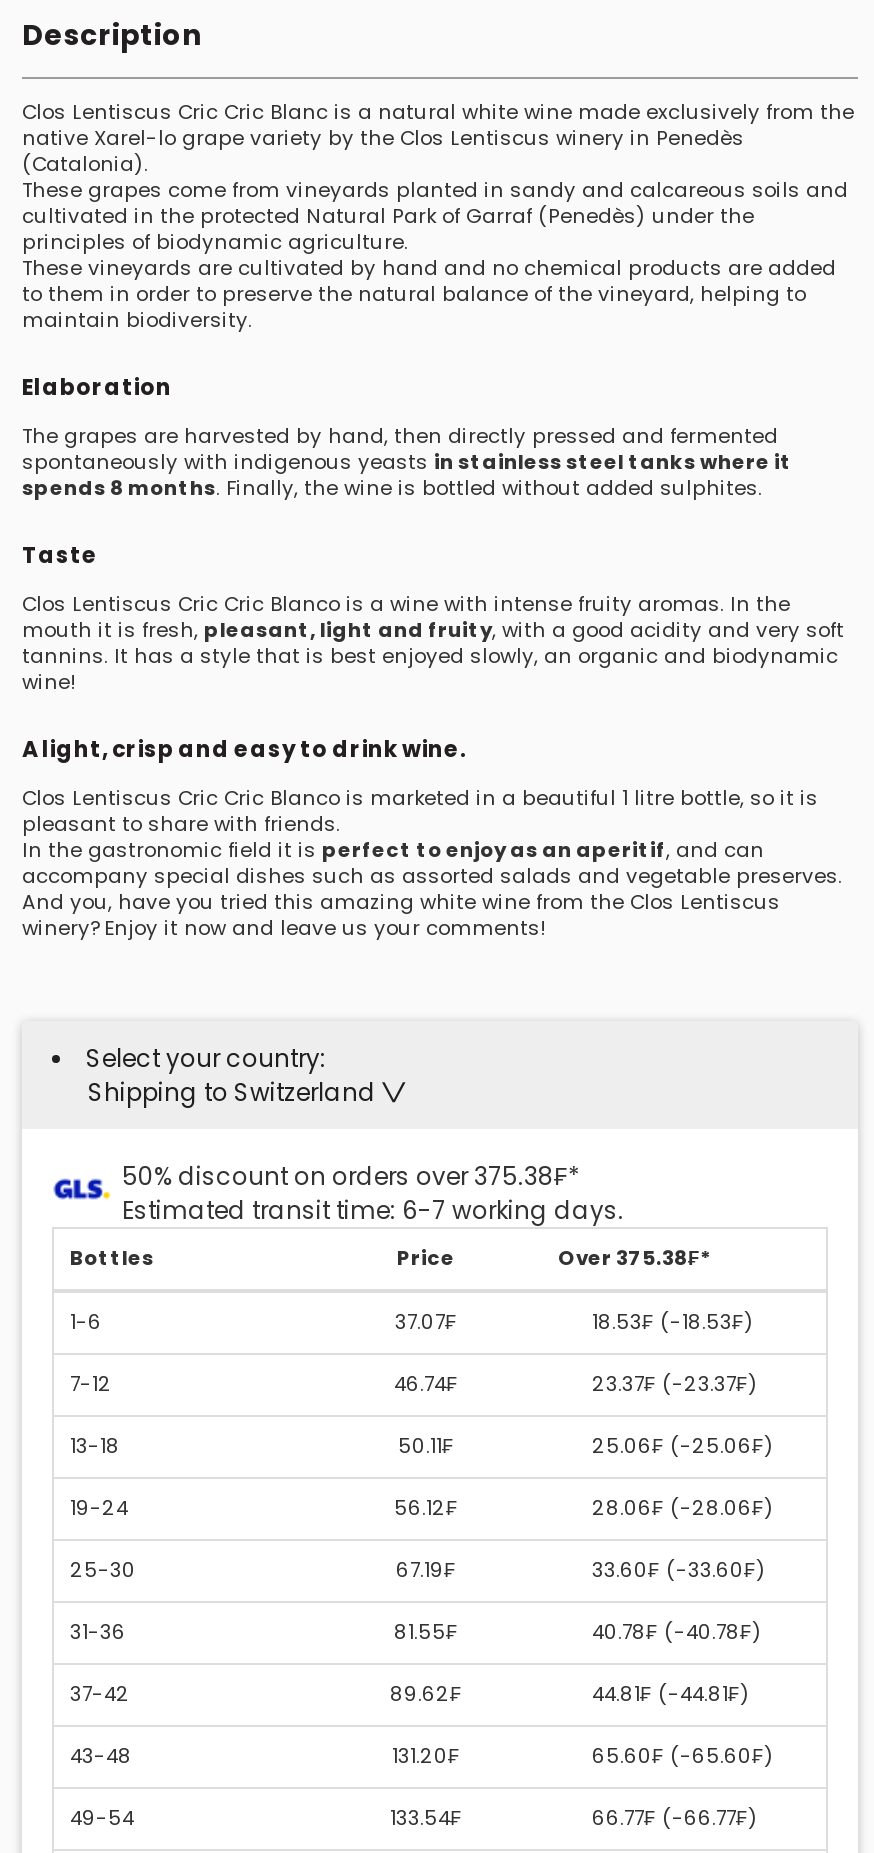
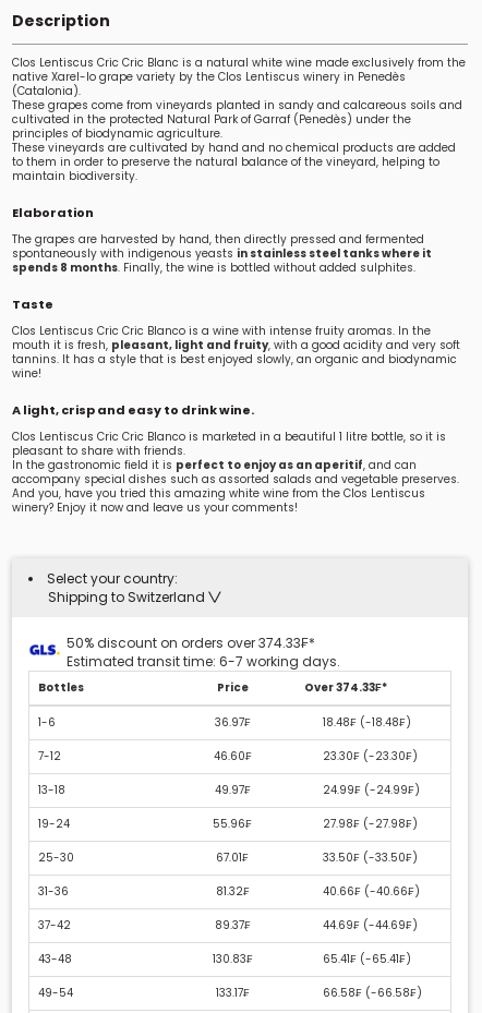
- 50% discount on orders over 375.38₣*
+ 50% discount on orders over 374.33₣*

- Over 375.38₣*
+ Over 374.33₣*

- 37.07₣
+ 36.97₣

- 18.53₣ (-18.53₣)
+ 18.48₣ (-18.48₣)

- 46.74₣
+ 46.60₣

- 23.37₣ (-23.37₣)
+ 23.30₣ (-23.30₣)

- 50.11₣
+ 49.97₣

- 25.06₣ (-25.06₣)
+ 24.99₣ (-24.99₣)

- 56.12₣
+ 55.96₣

- 28.06₣ (-28.06₣)
+ 27.98₣ (-27.98₣)

- 67.19₣
+ 67.01₣

- 33.60₣ (-33.60₣)
+ 33.50₣ (-33.50₣)

- 81.55₣
+ 81.32₣

- 40.78₣ (-40.78₣)
+ 40.66₣ (-40.66₣)

- 89.62₣
+ 89.37₣

- 44.81₣ (-44.81₣)
+ 44.69₣ (-44.69₣)

- 131.20₣
+ 130.83₣

- 65.60₣ (-65.60₣)
+ 65.41₣ (-65.41₣)

- 133.54₣
+ 133.17₣

- 66.77₣ (-66.77₣)
+ 66.58₣ (-66.58₣)
